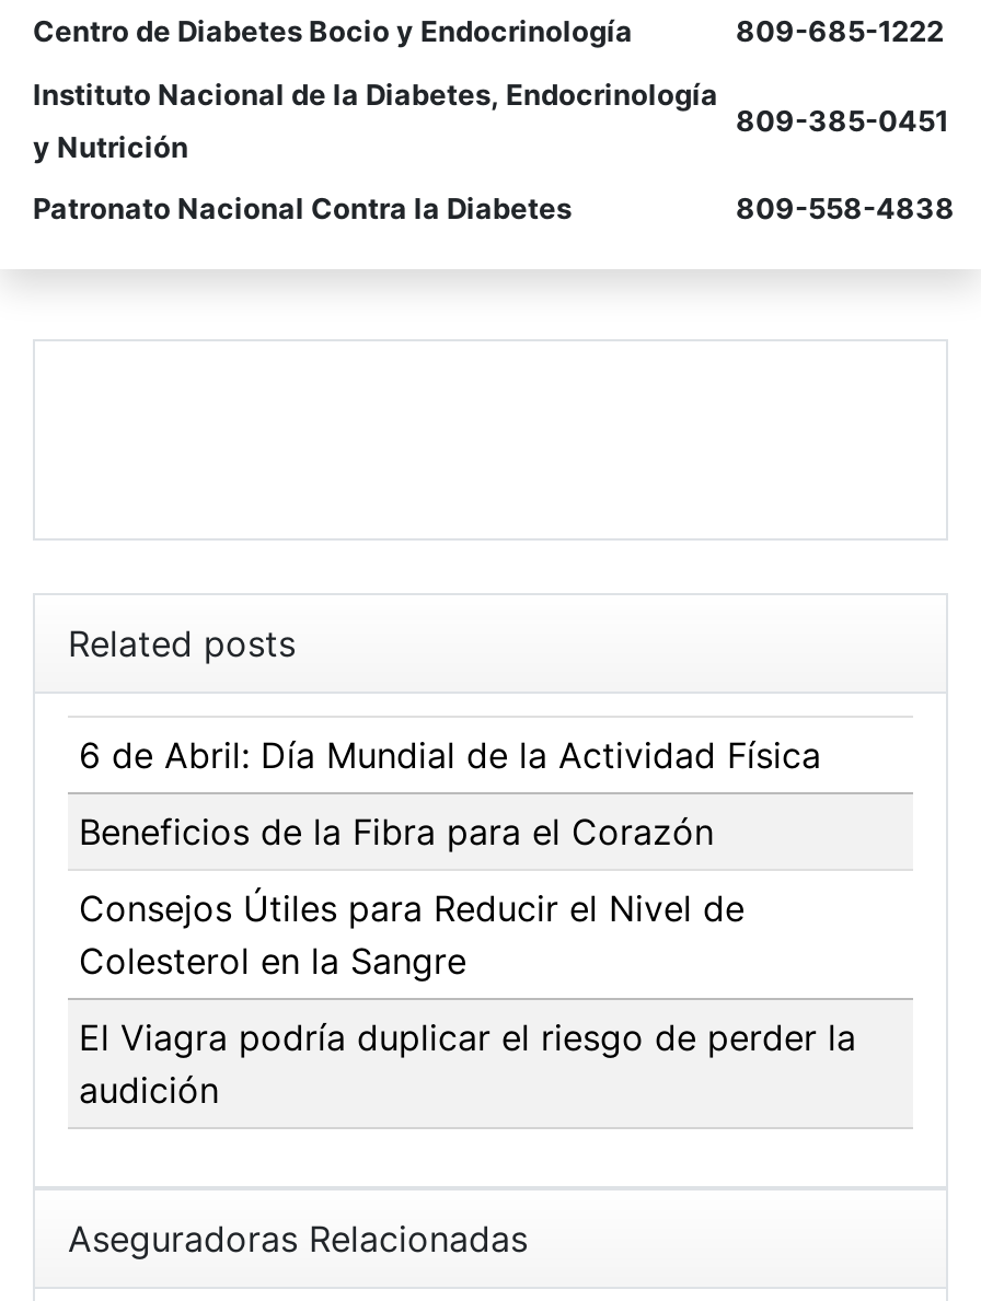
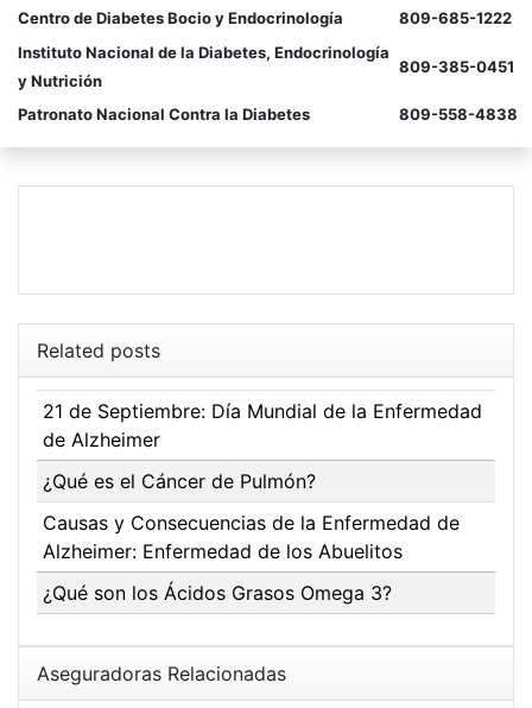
- 6 de Abril: Día Mundial de la Actividad Física
+ 21 de Septiembre: Día Mundial de la Enfermedad
+ de Alzheimer

- Beneficios de la Fibra para el Corazón
+ ¿Qué es el Cáncer de Pulmón?

- Consejos Útiles para Reducir el Nivel de
- Colesterol en la Sangre
+ Causas y Consecuencias de la Enfermedad de
+ Alzheimer: Enfermedad de los Abuelitos

- El Viagra podría duplicar el riesgo de perder la
- audición
+ ¿Qué son los Ácidos Grasos Omega 3?
